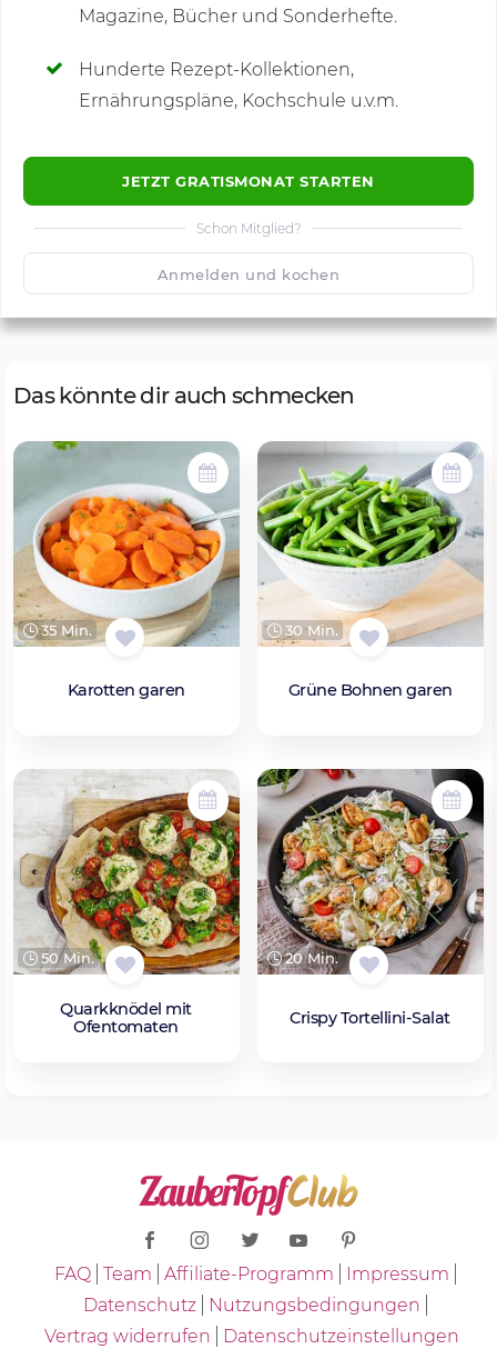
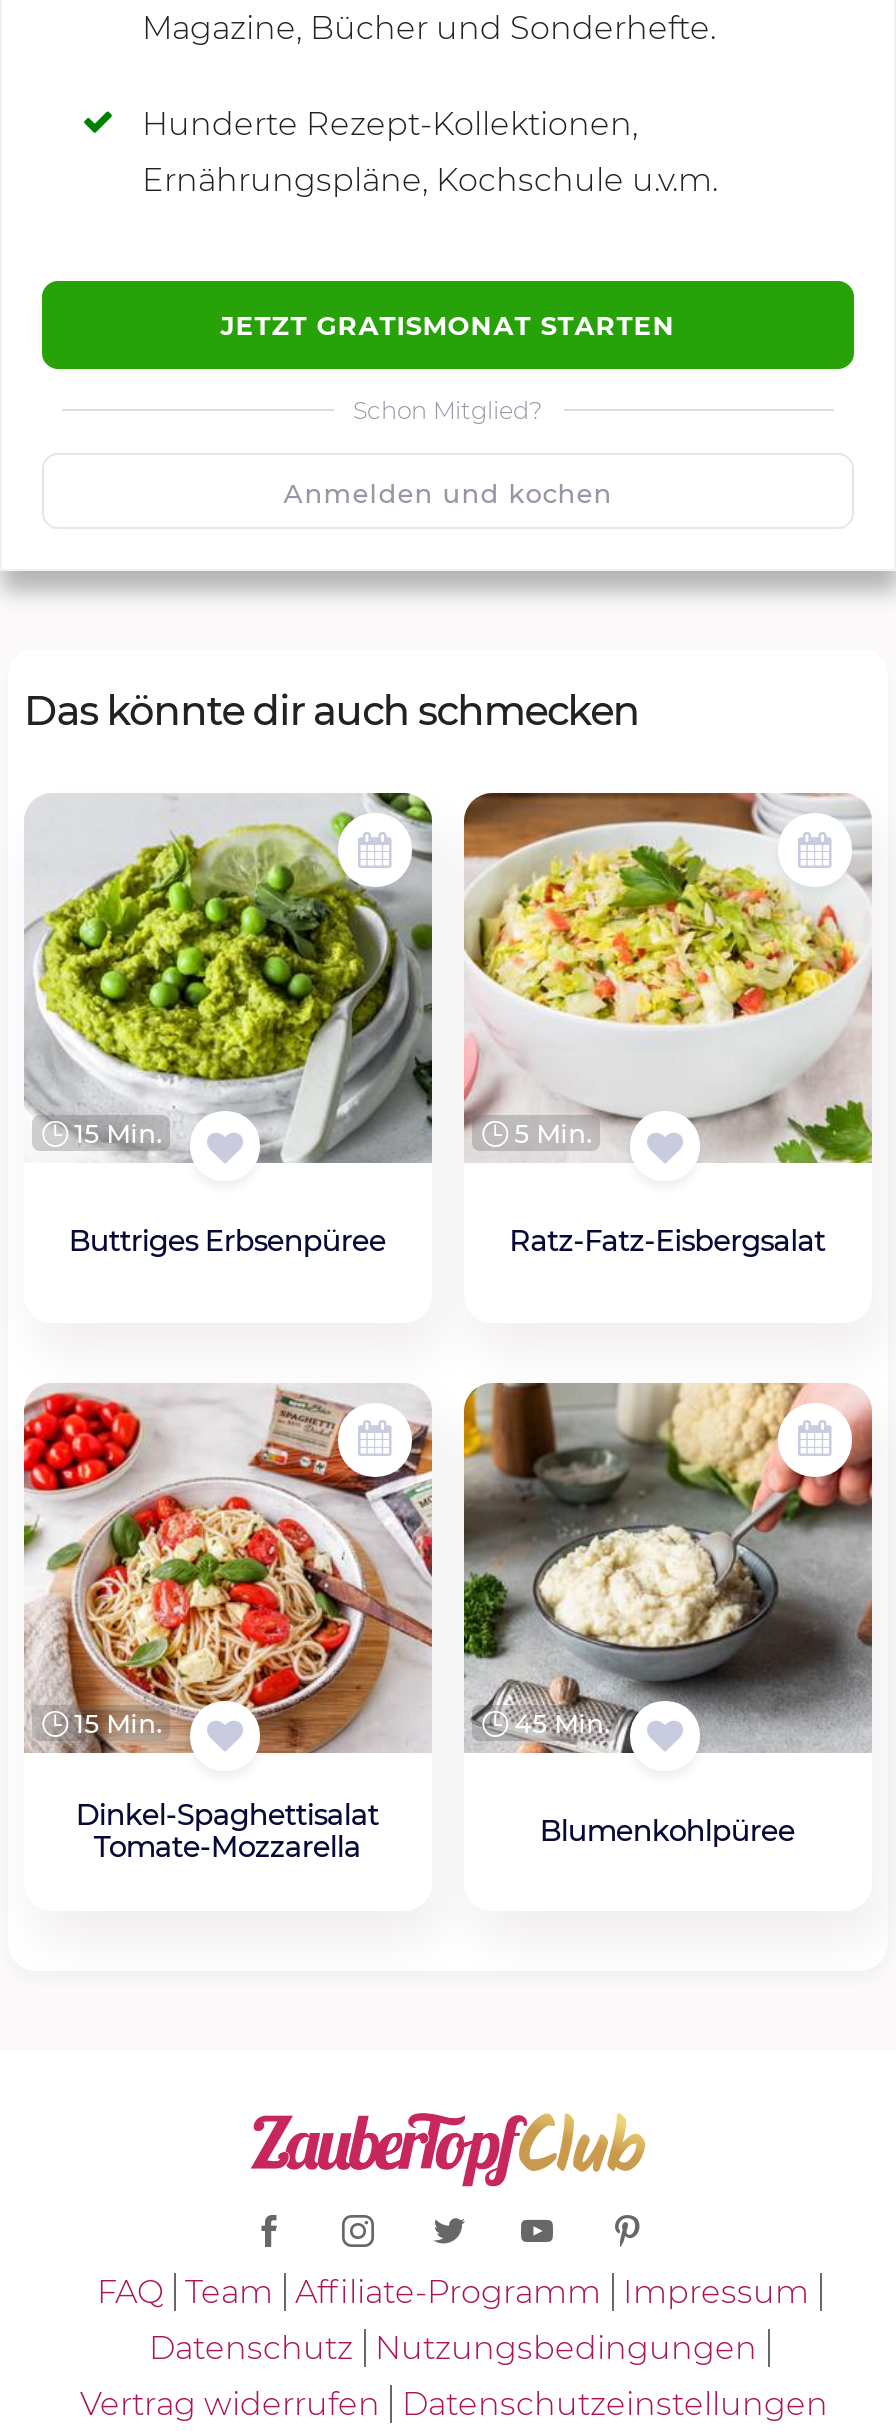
- [image]
- 35 Min.
+ [image]
+ 15 Min.

- [image]
- 30 Min.
+ [image]
+ 5 Min.

- Karotten garen
+ Buttriges Erbsenpüree

- Grüne Bohnen garen
+ Ratz-Fatz-Eisbergsalat

- [image]
- 50 Min.
+ [image]
+ 15 Min.

- [image]
- 20 Min.
+ [image]
+ 45 Min.

- Quarkknödel mit
- Ofentomaten
+ Dinkel-Spaghettisalat
+ Tomate-Mozzarella

- Crispy Tortellini-Salat
+ Blumenkohlpüree
